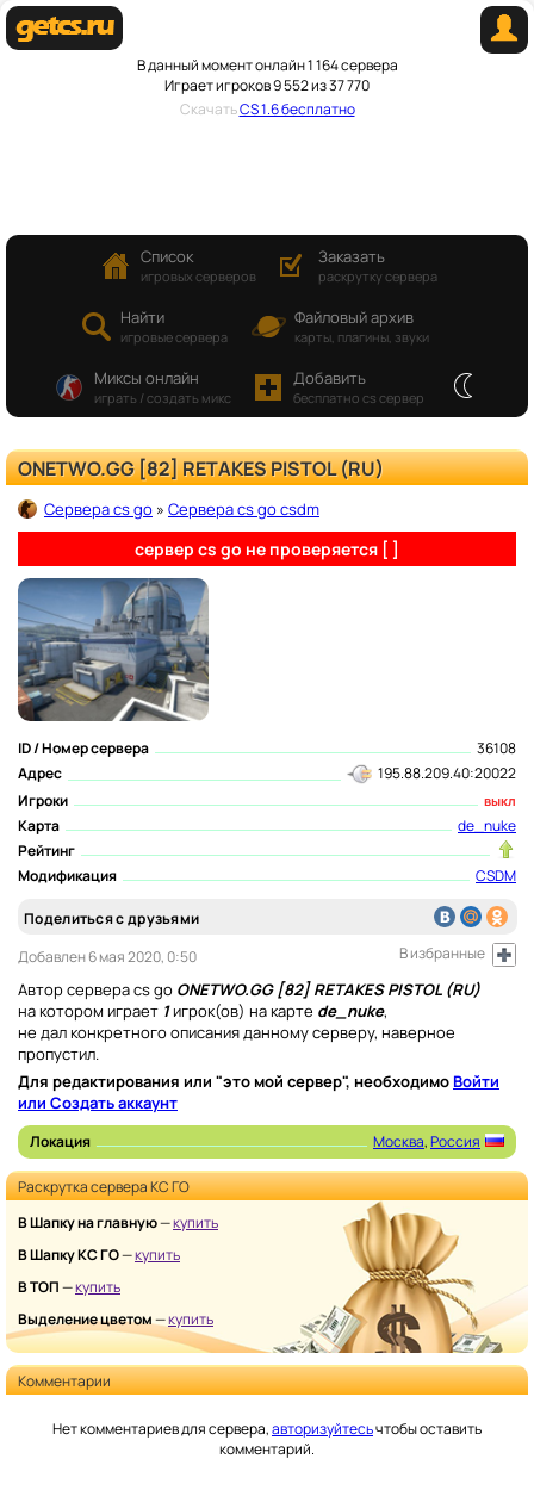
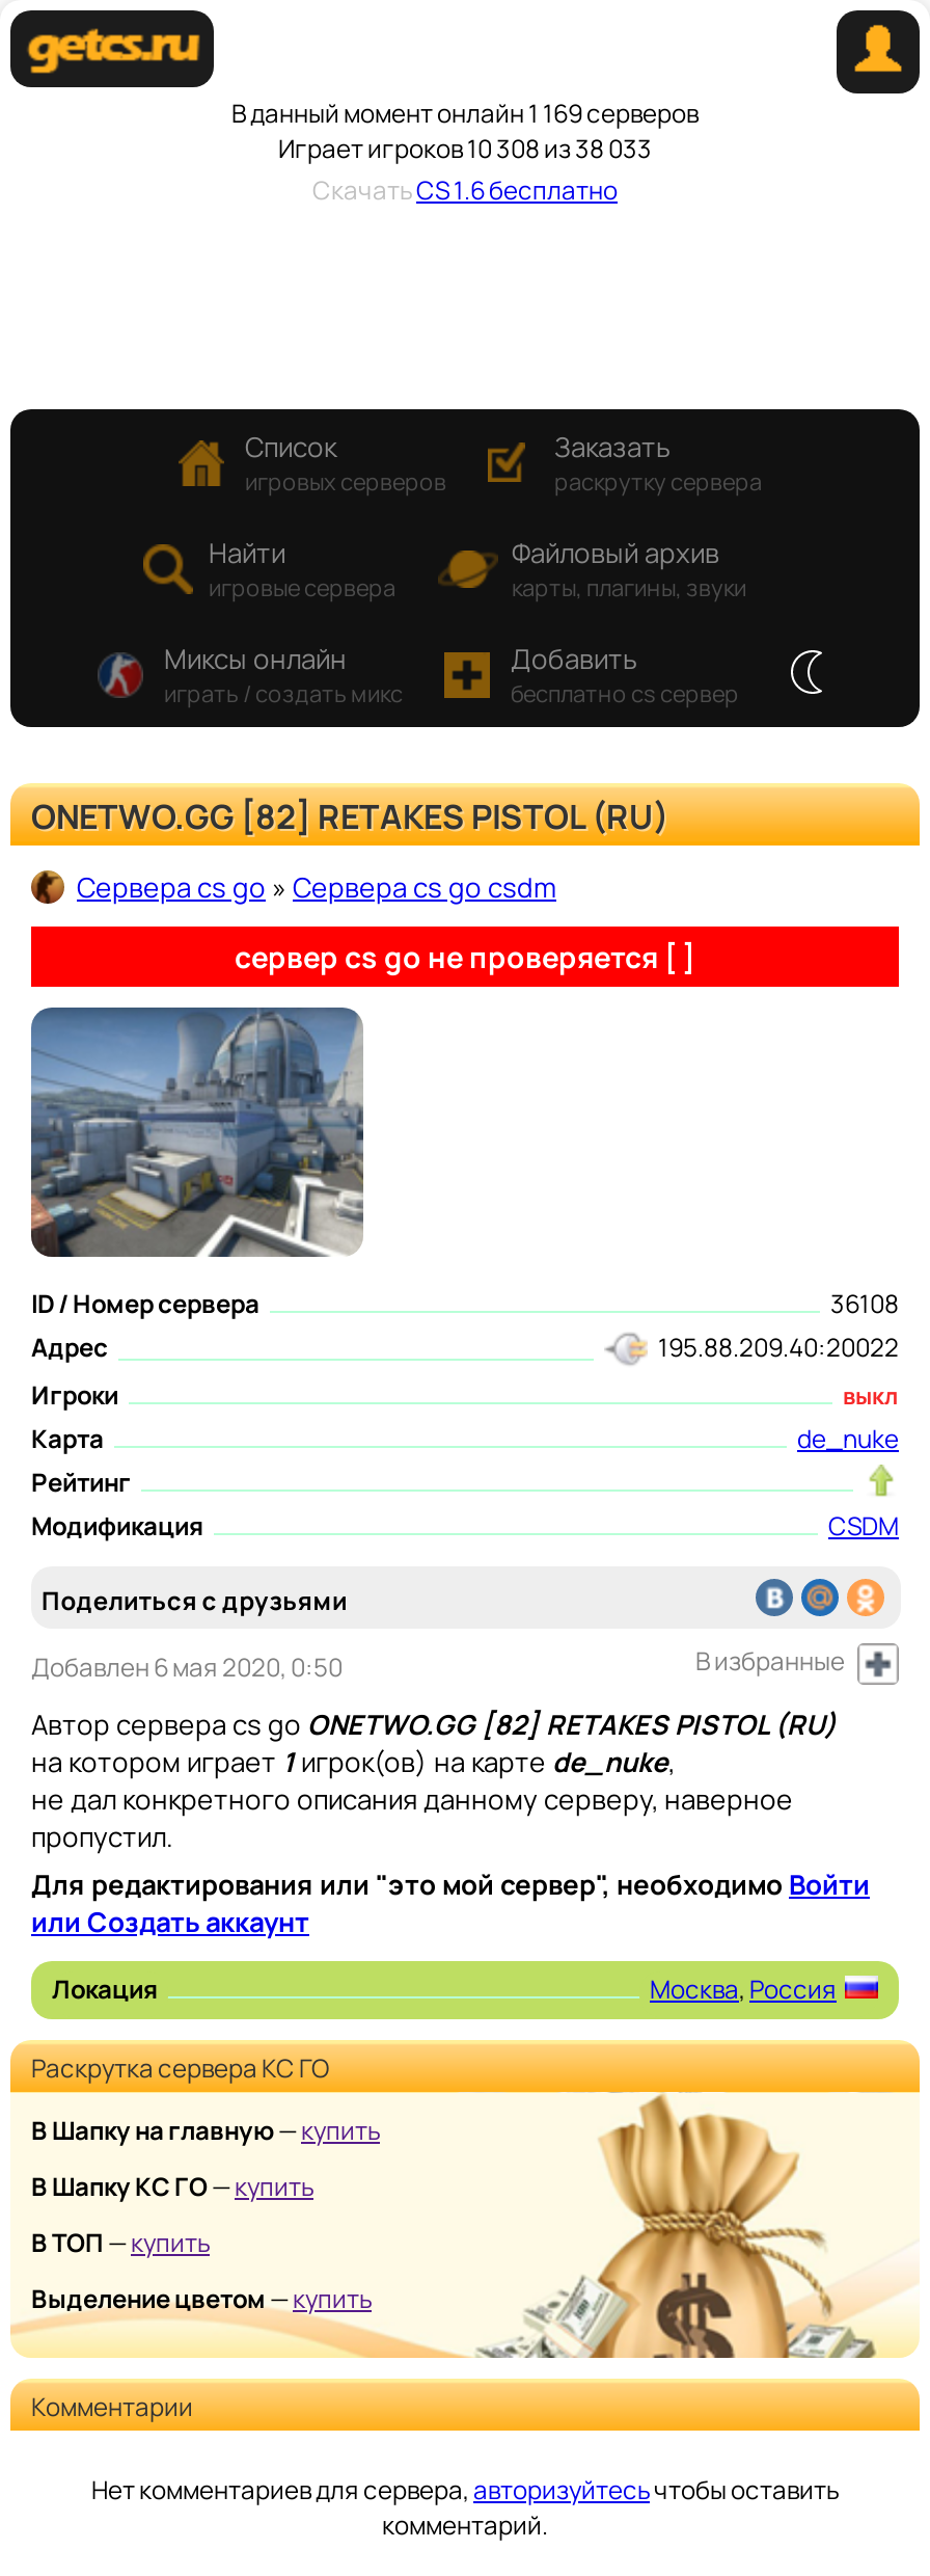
- В данный момент онлайн 1 164 сервера
+ В данный момент онлайн 1 169 серверов

- Играет игроков 9 552 из 37 770
+ Играет игроков 10 308 из 38 033
